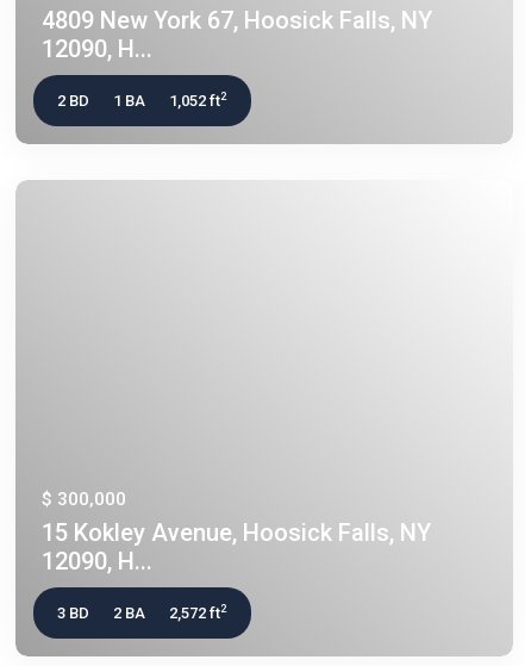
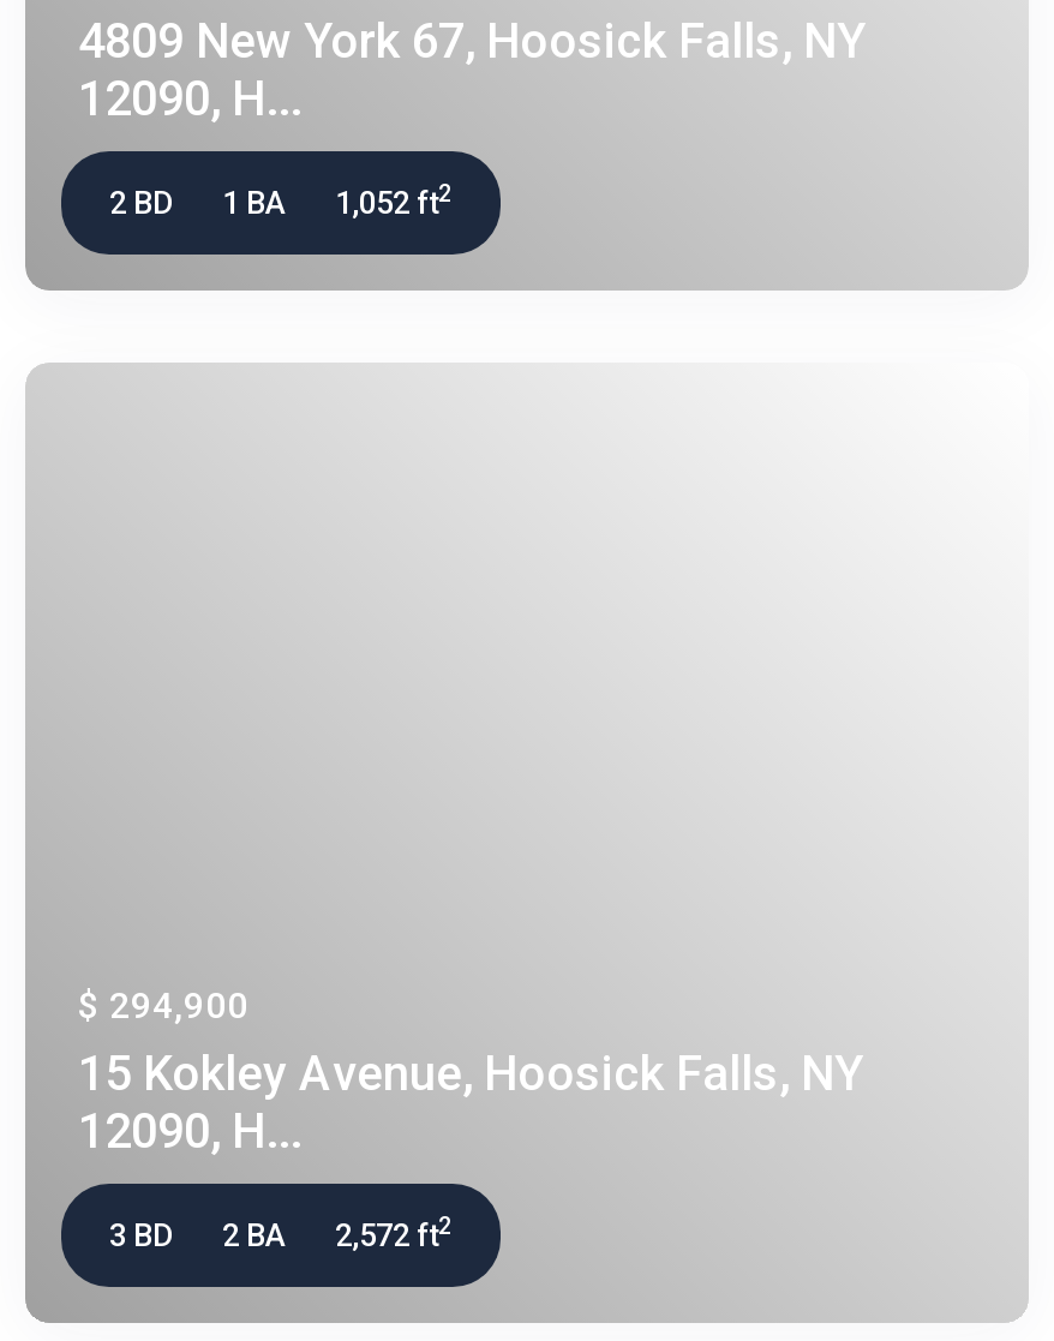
- $ 300,000
+ $ 294,900
